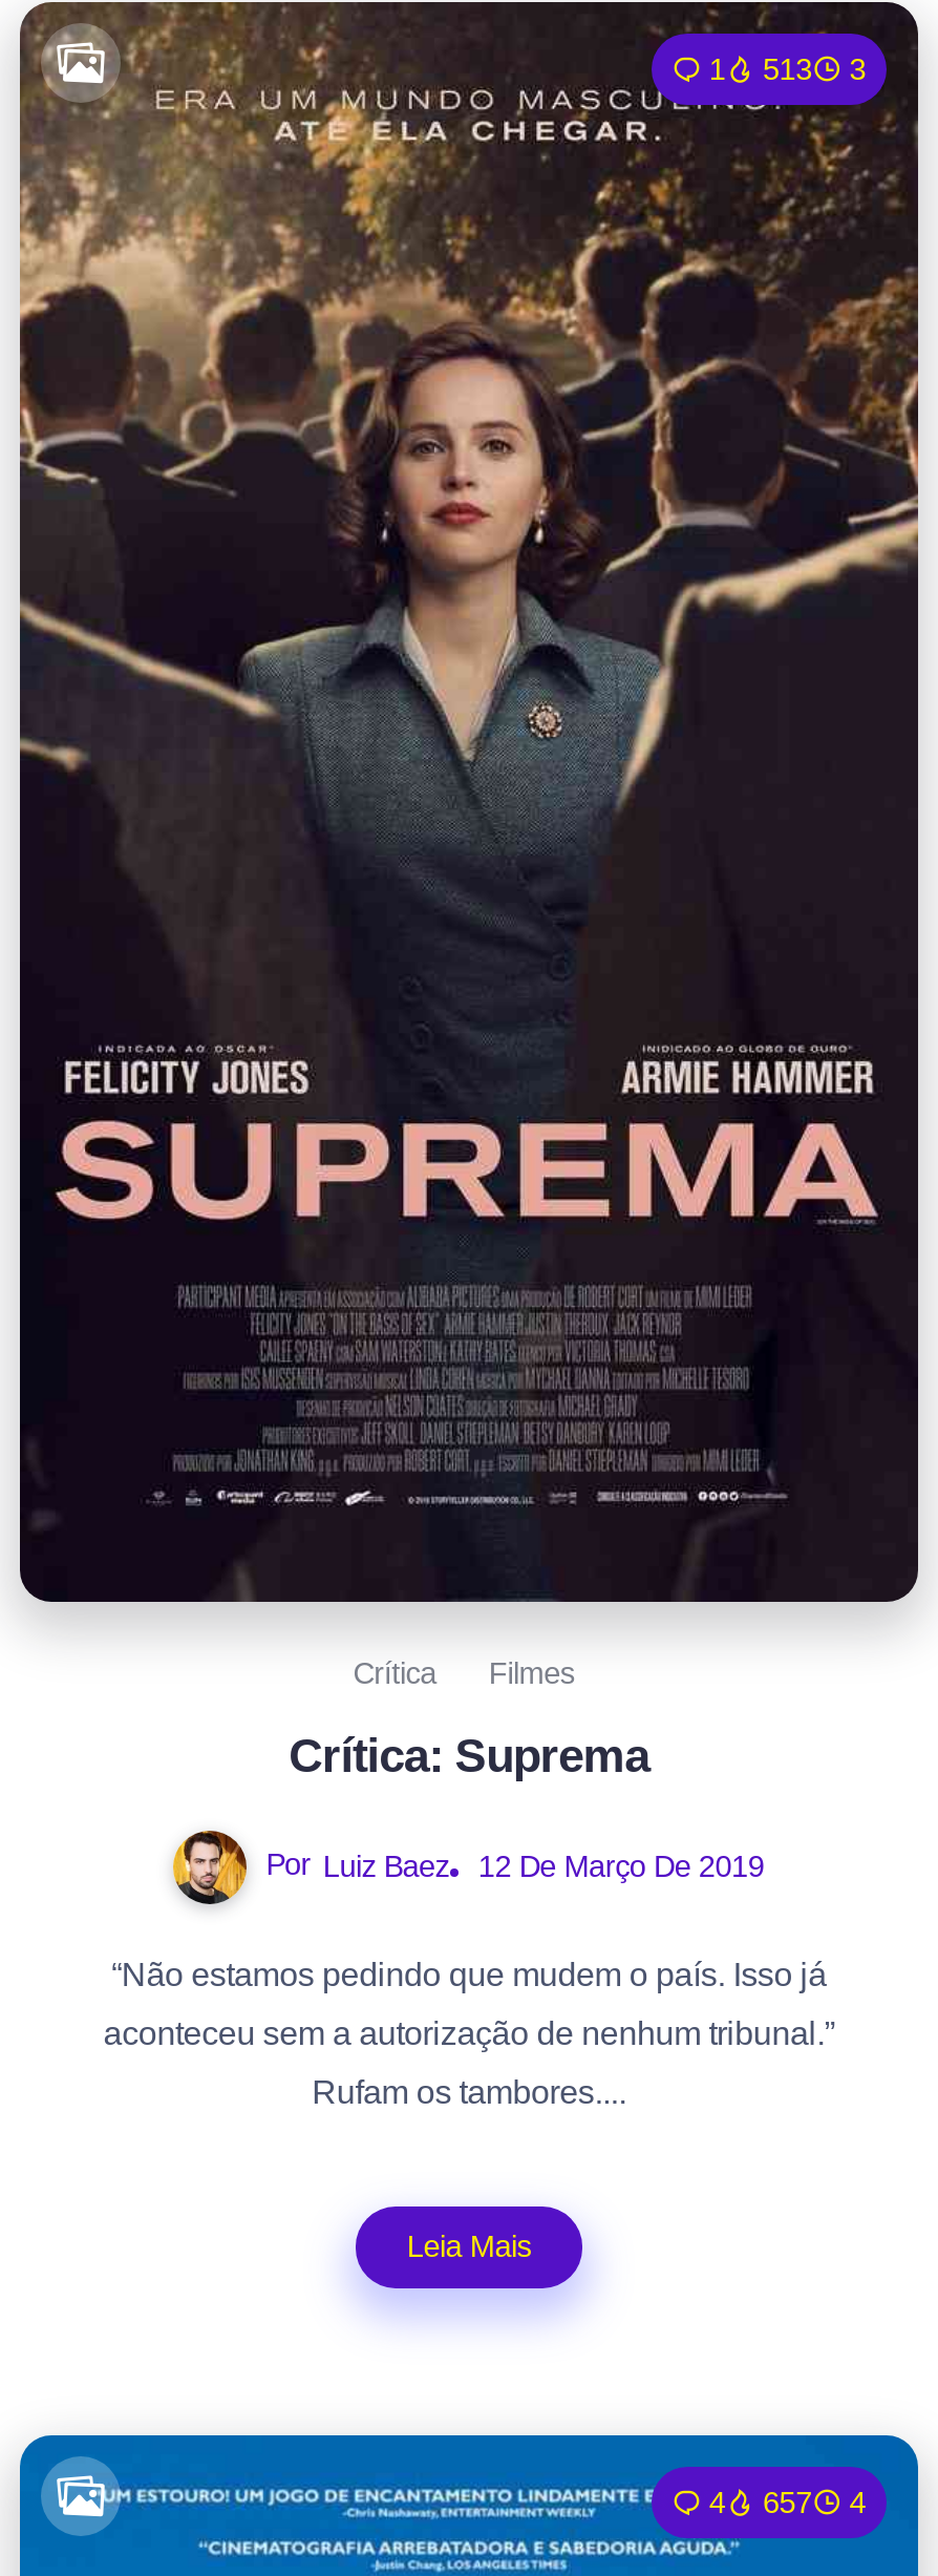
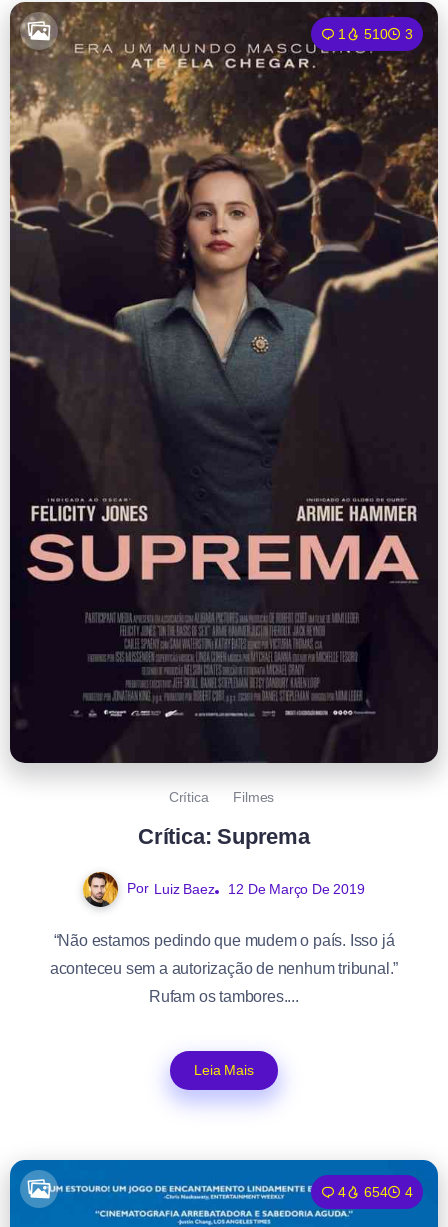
- 1 513 3
+ 1 510 3

- 4 657 4
+ 4 654 4
